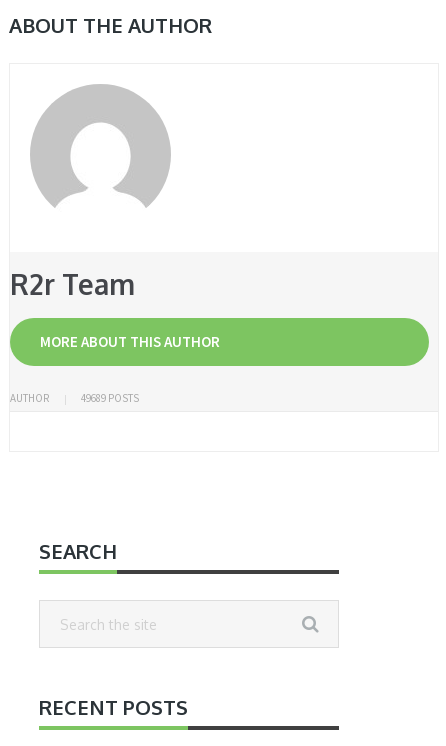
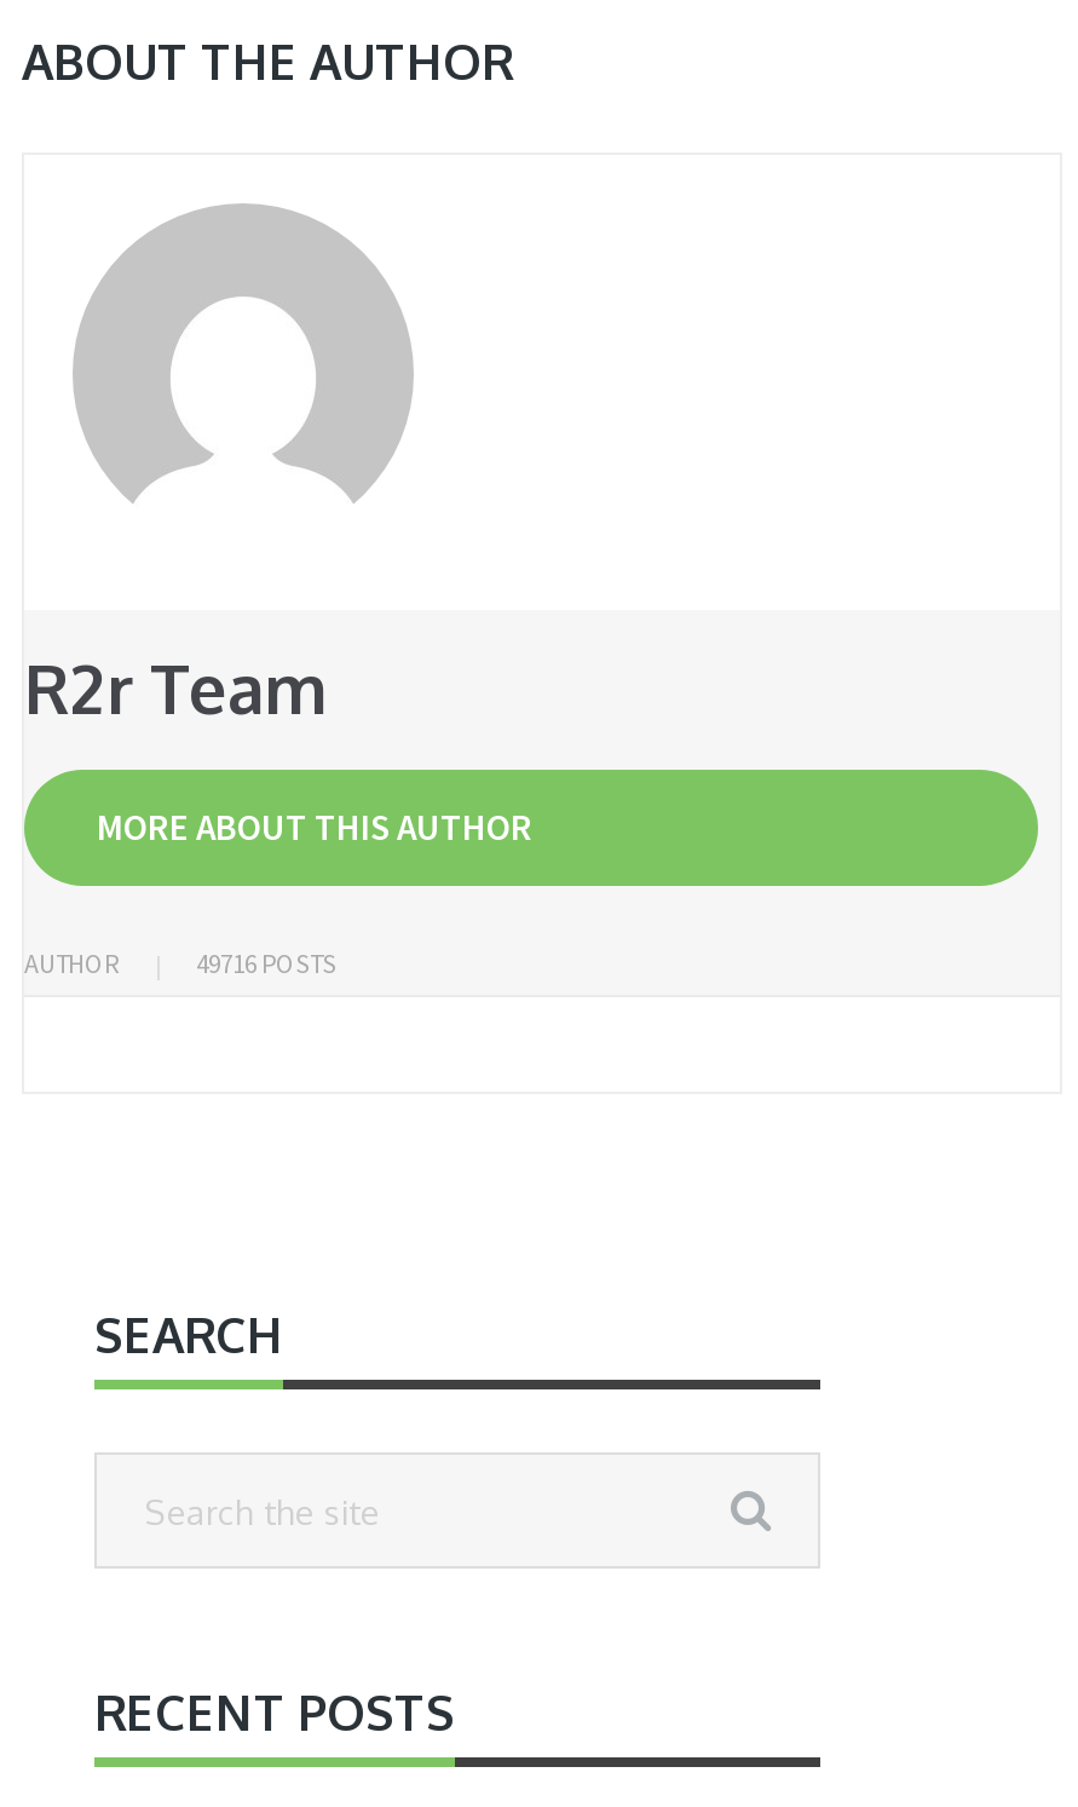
- 49689 POSTS
+ 49716 POSTS
